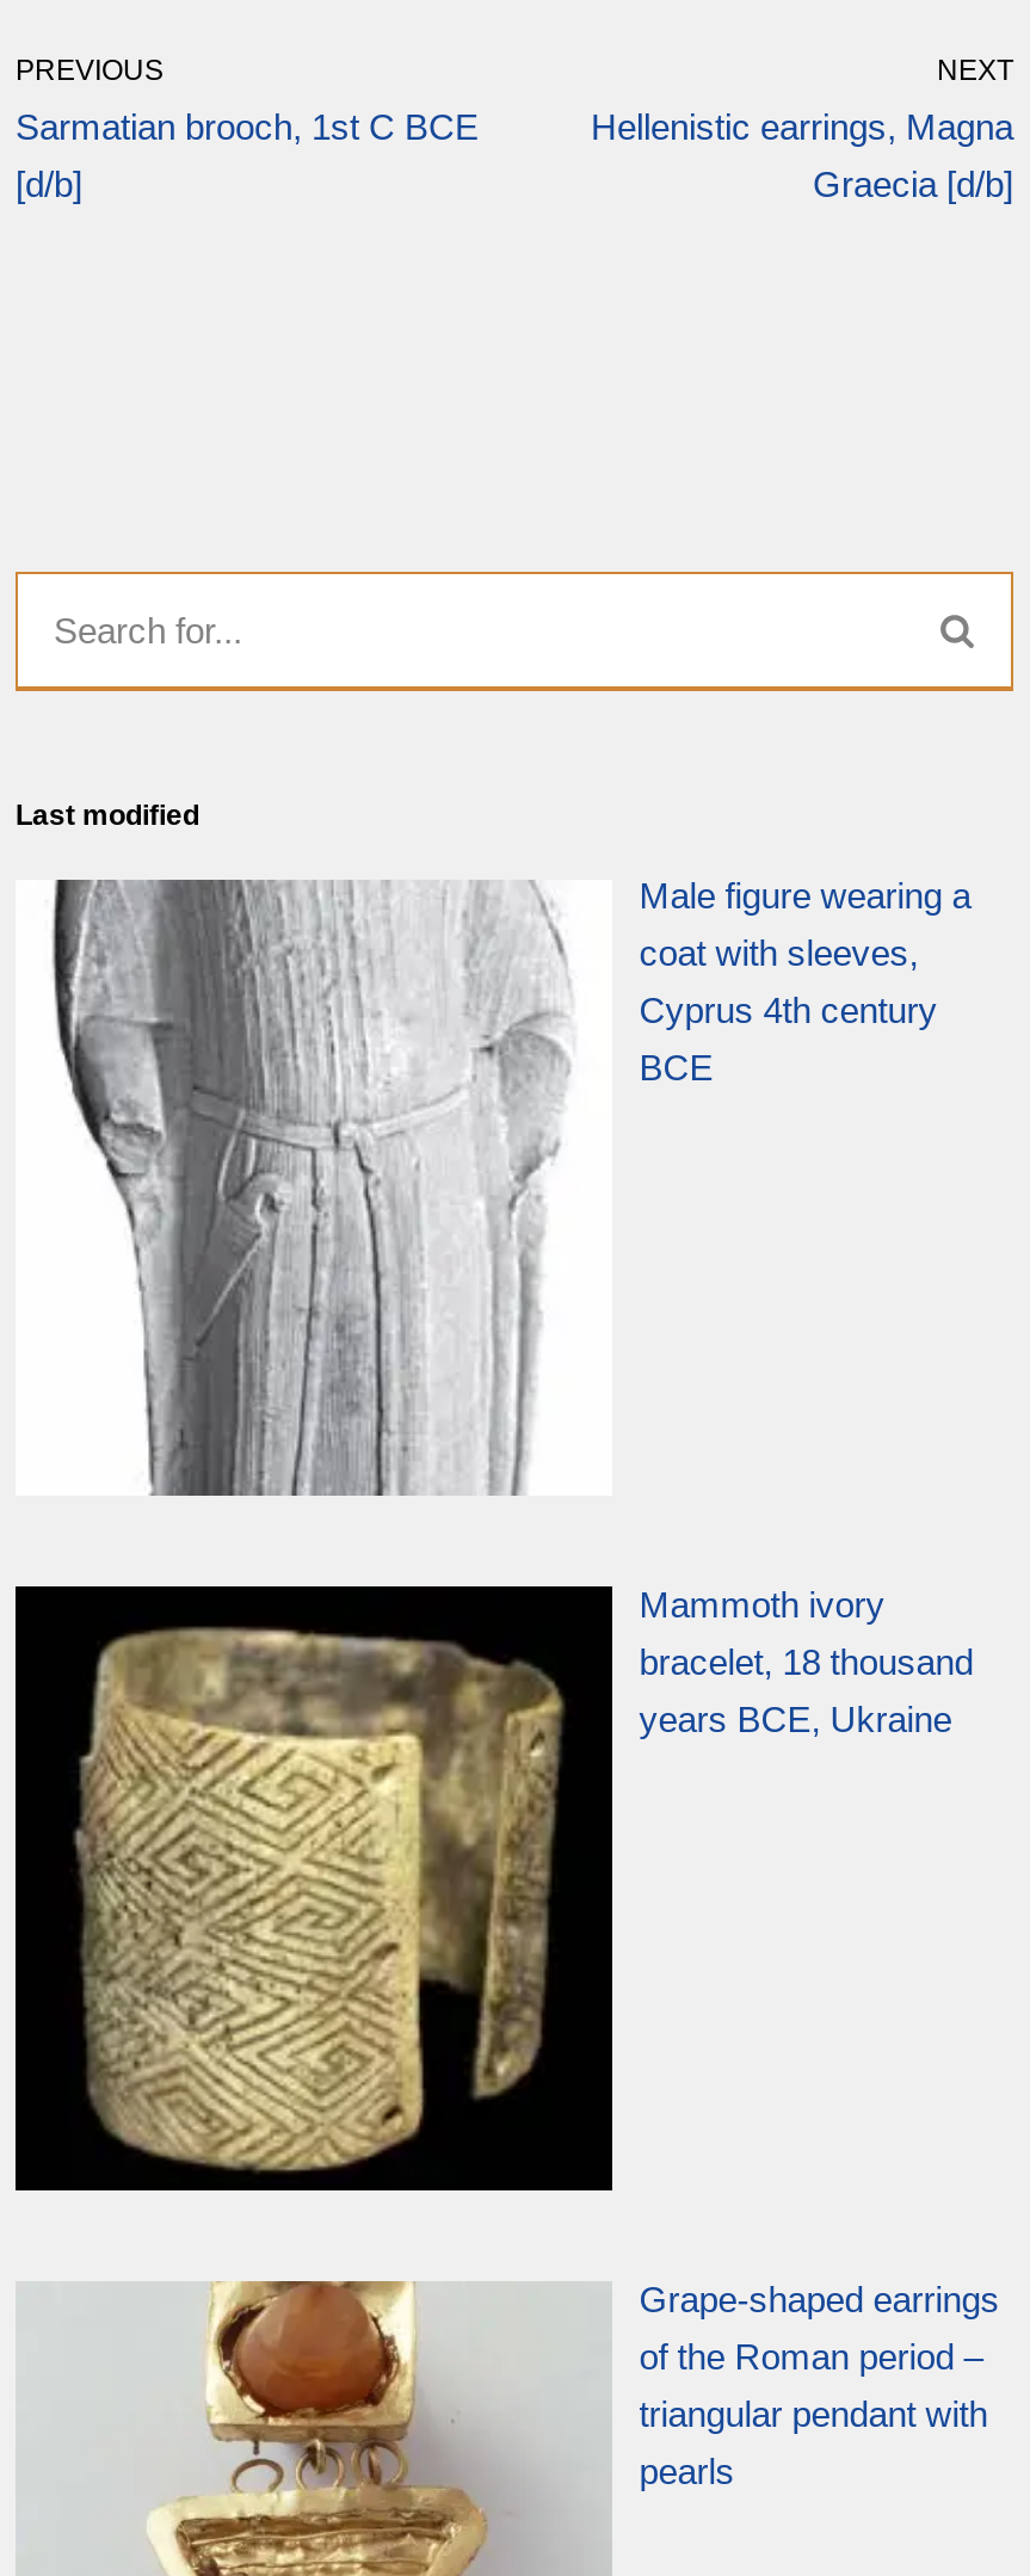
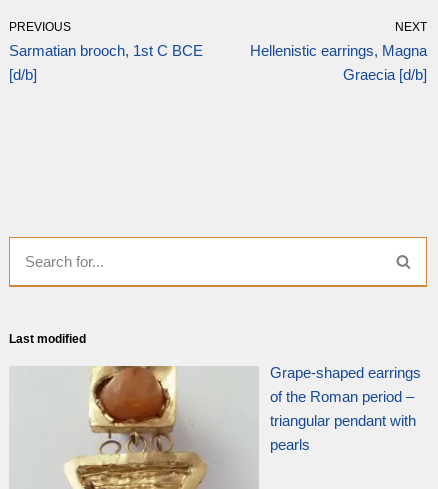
- [image]
- Male figure wearing a
- coat with sleeves,
- Cyprus 4th century
- BCE

- [image]
- Mammoth ivory
- bracelet, 18 thousand
- years BCE, Ukraine
